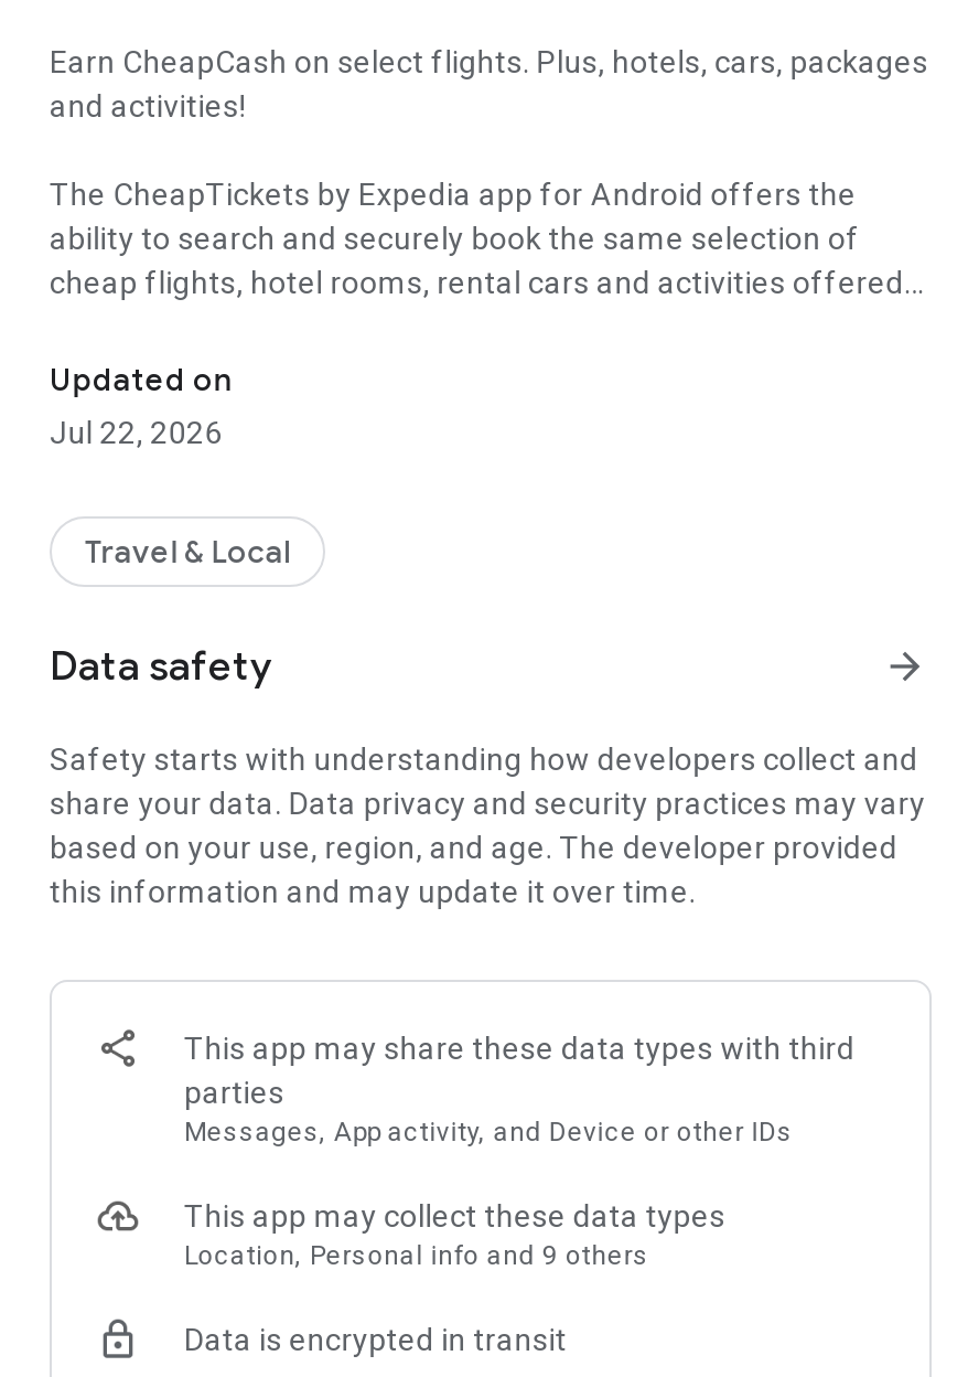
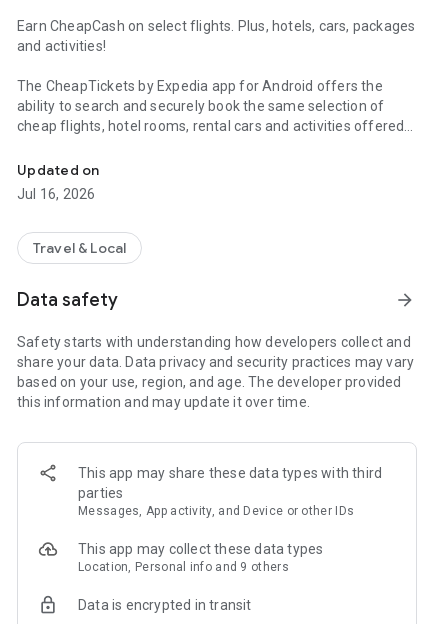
- Jul 22, 2026
+ Jul 16, 2026
